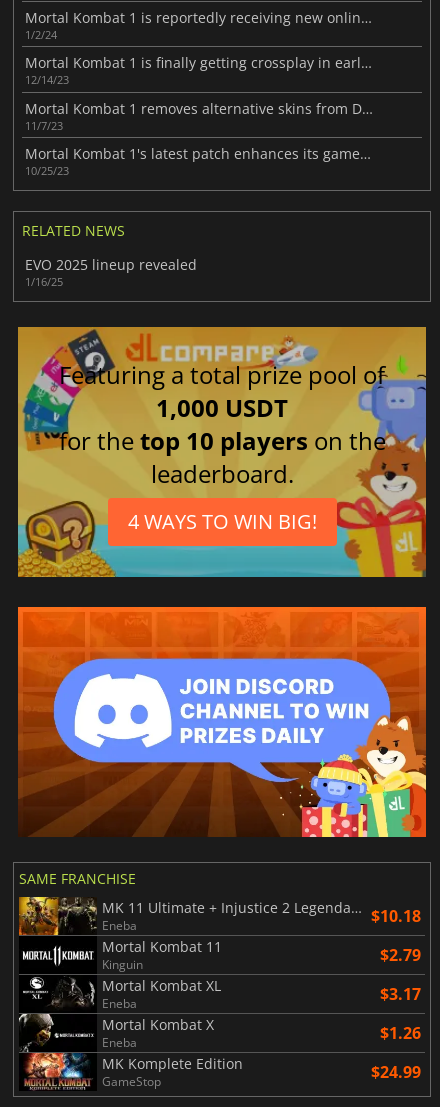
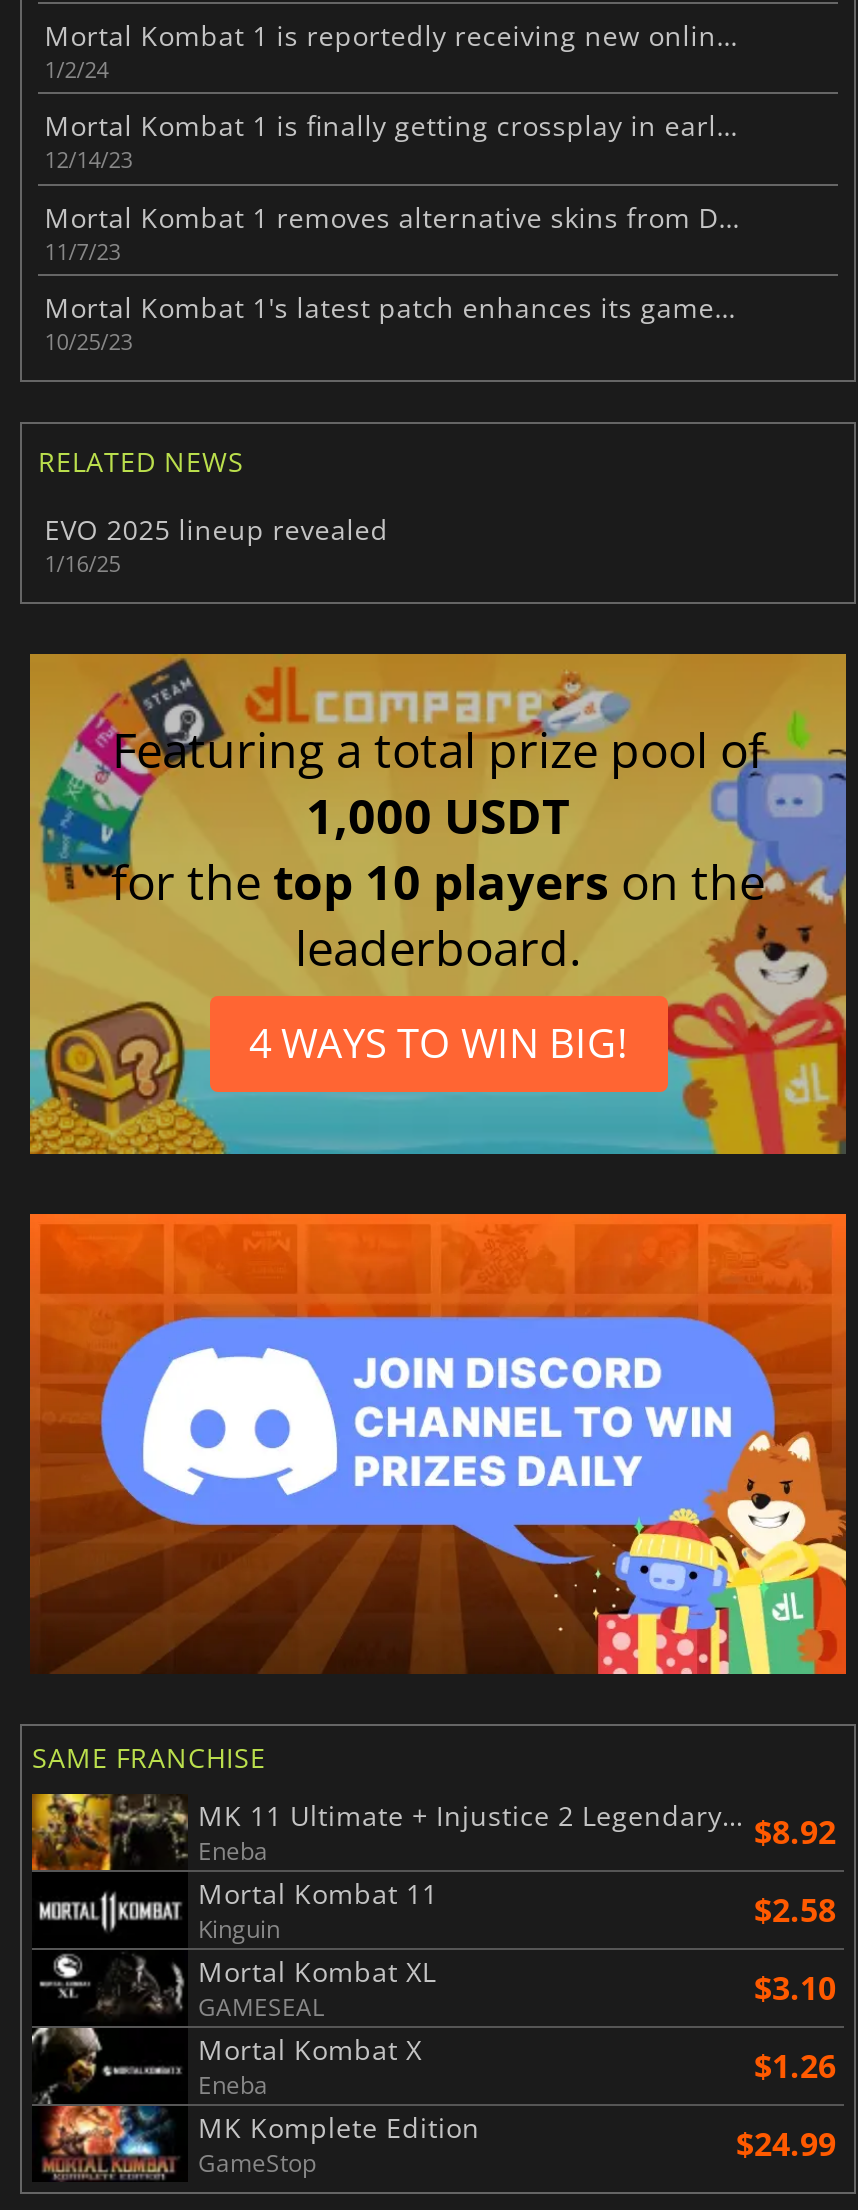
- $10.18
+ $8.92

- $2.79
+ $2.58

- Eneba
- $3.17
+ GAMESEAL
+ $3.10
